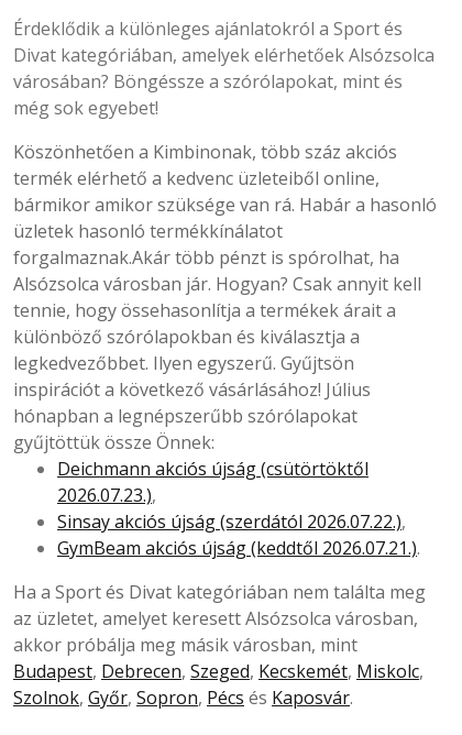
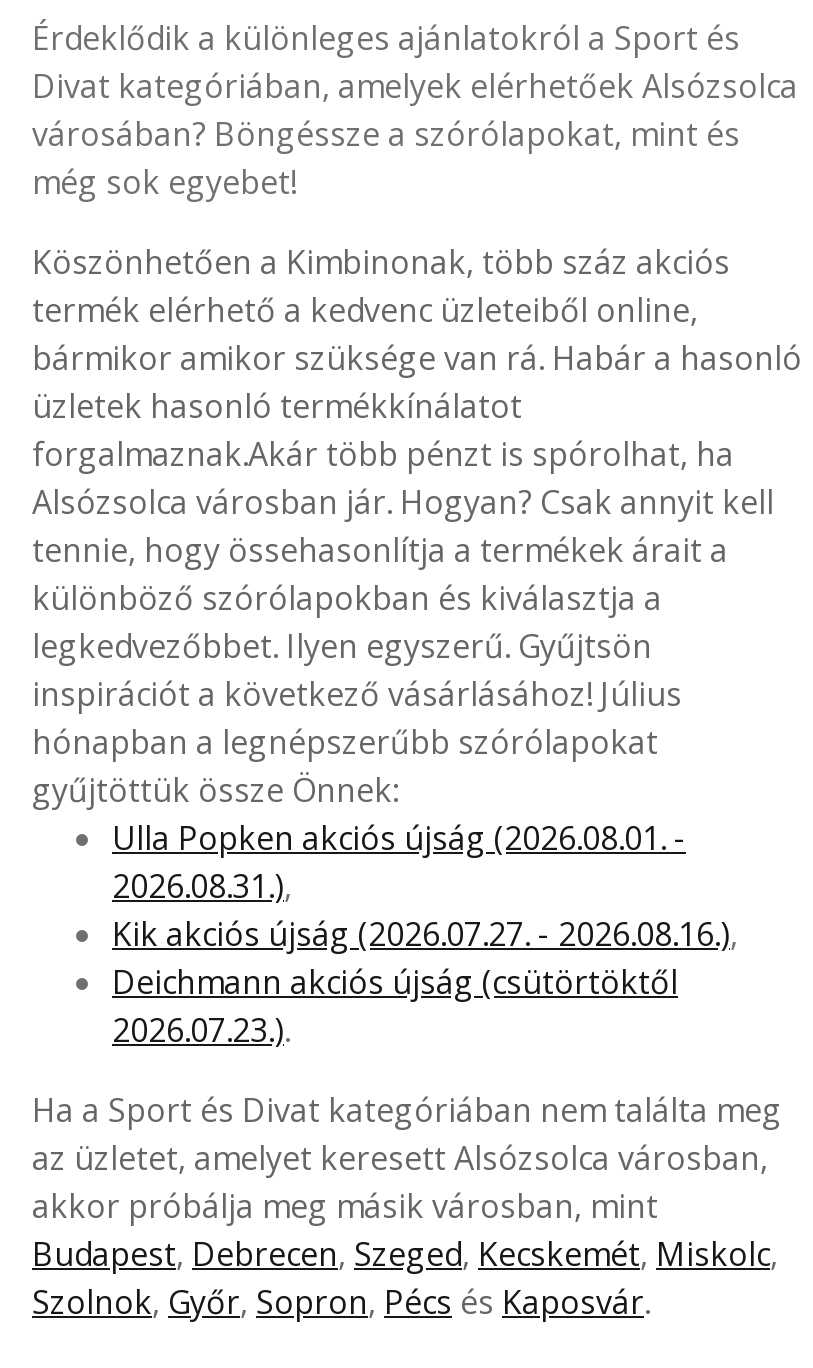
+ Ulla Popken akciós újság (2026.08.01. -
+ 2026.08.31.),
+ Kik akciós újság (2026.07.27. - 2026.08.16.),

moved down: Deichmann akciós újság (csütörtöktől

- 2026.07.23.),
- Sinsay akciós újság (szerdától 2026.07.22.),
- GymBeam akciós újság (keddtől 2026.07.21.).
+ 2026.07.23.).
